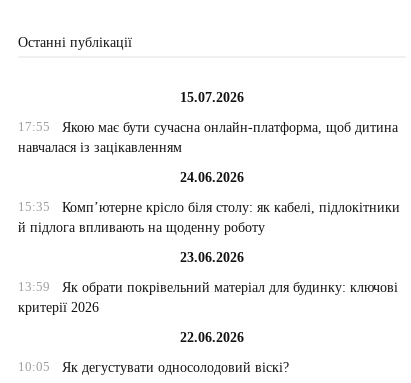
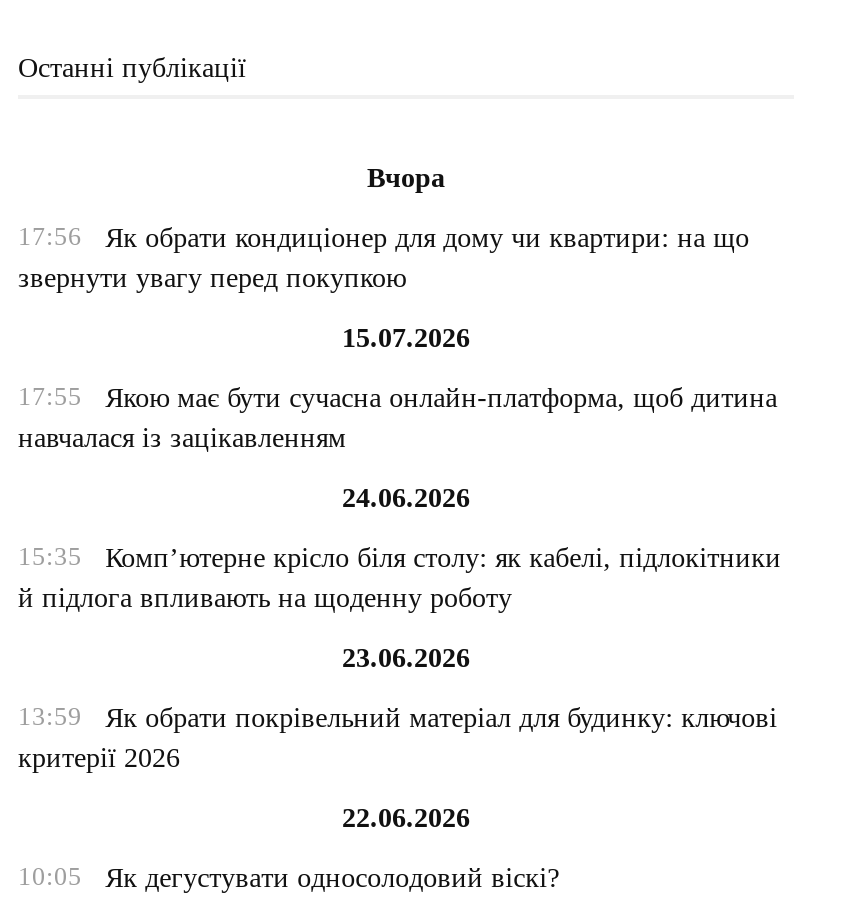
+ Вчора
+ 17:56
+ Як обрати кондиціонер для дому чи квартири: на що
+ звернути увагу перед покупкою
